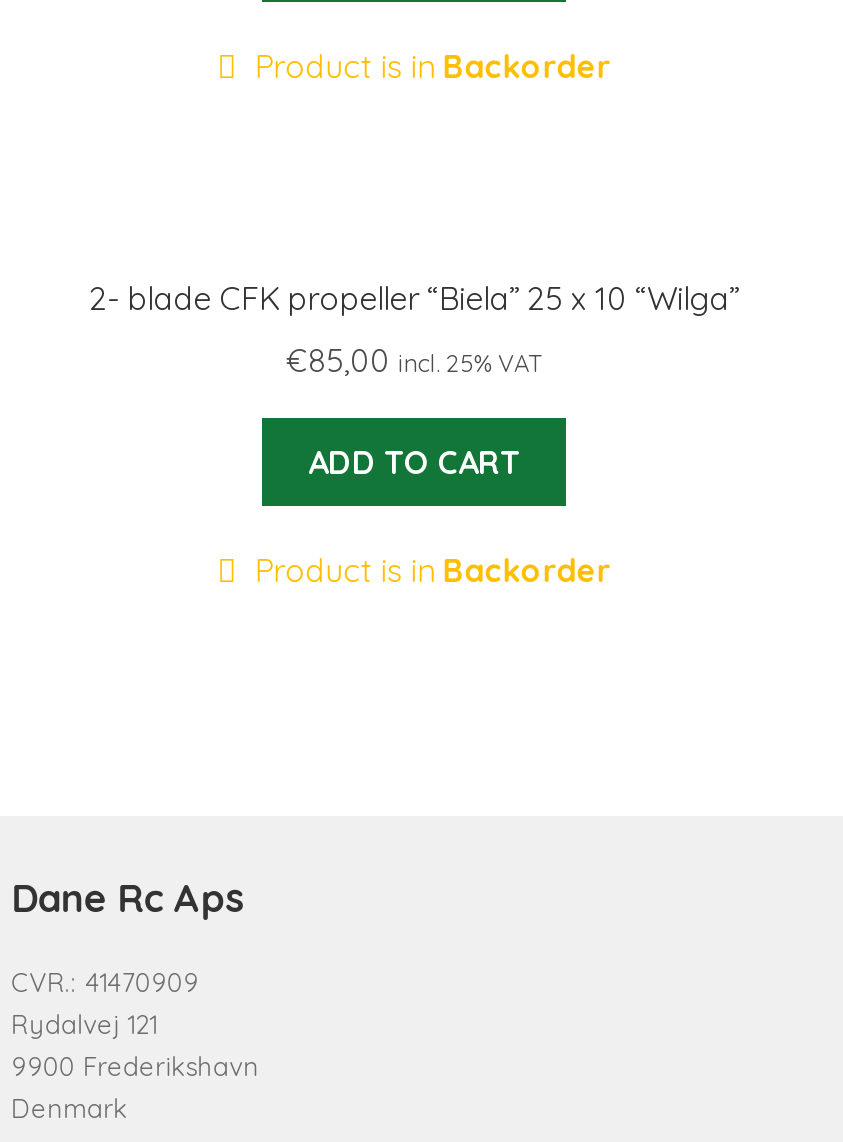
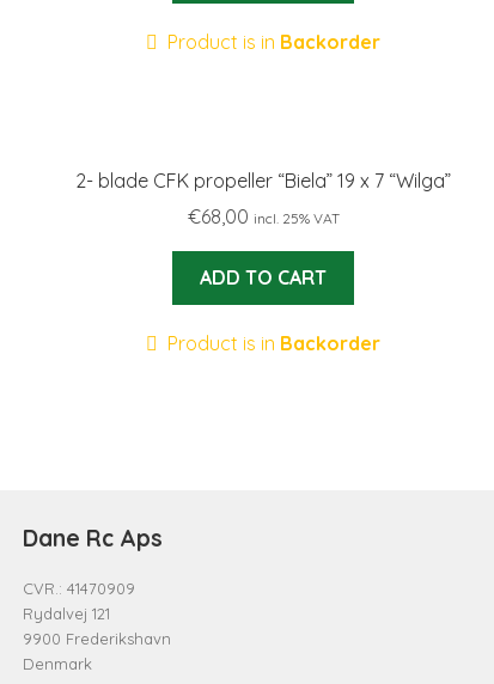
- 2- blade CFK propeller “Biela” 25 x 10 “Wilga”
+ 2- blade CFK propeller “Biela” 19 x 7 “Wilga”

- €85,00 incl. 25% VAT
+ €68,00 incl. 25% VAT
